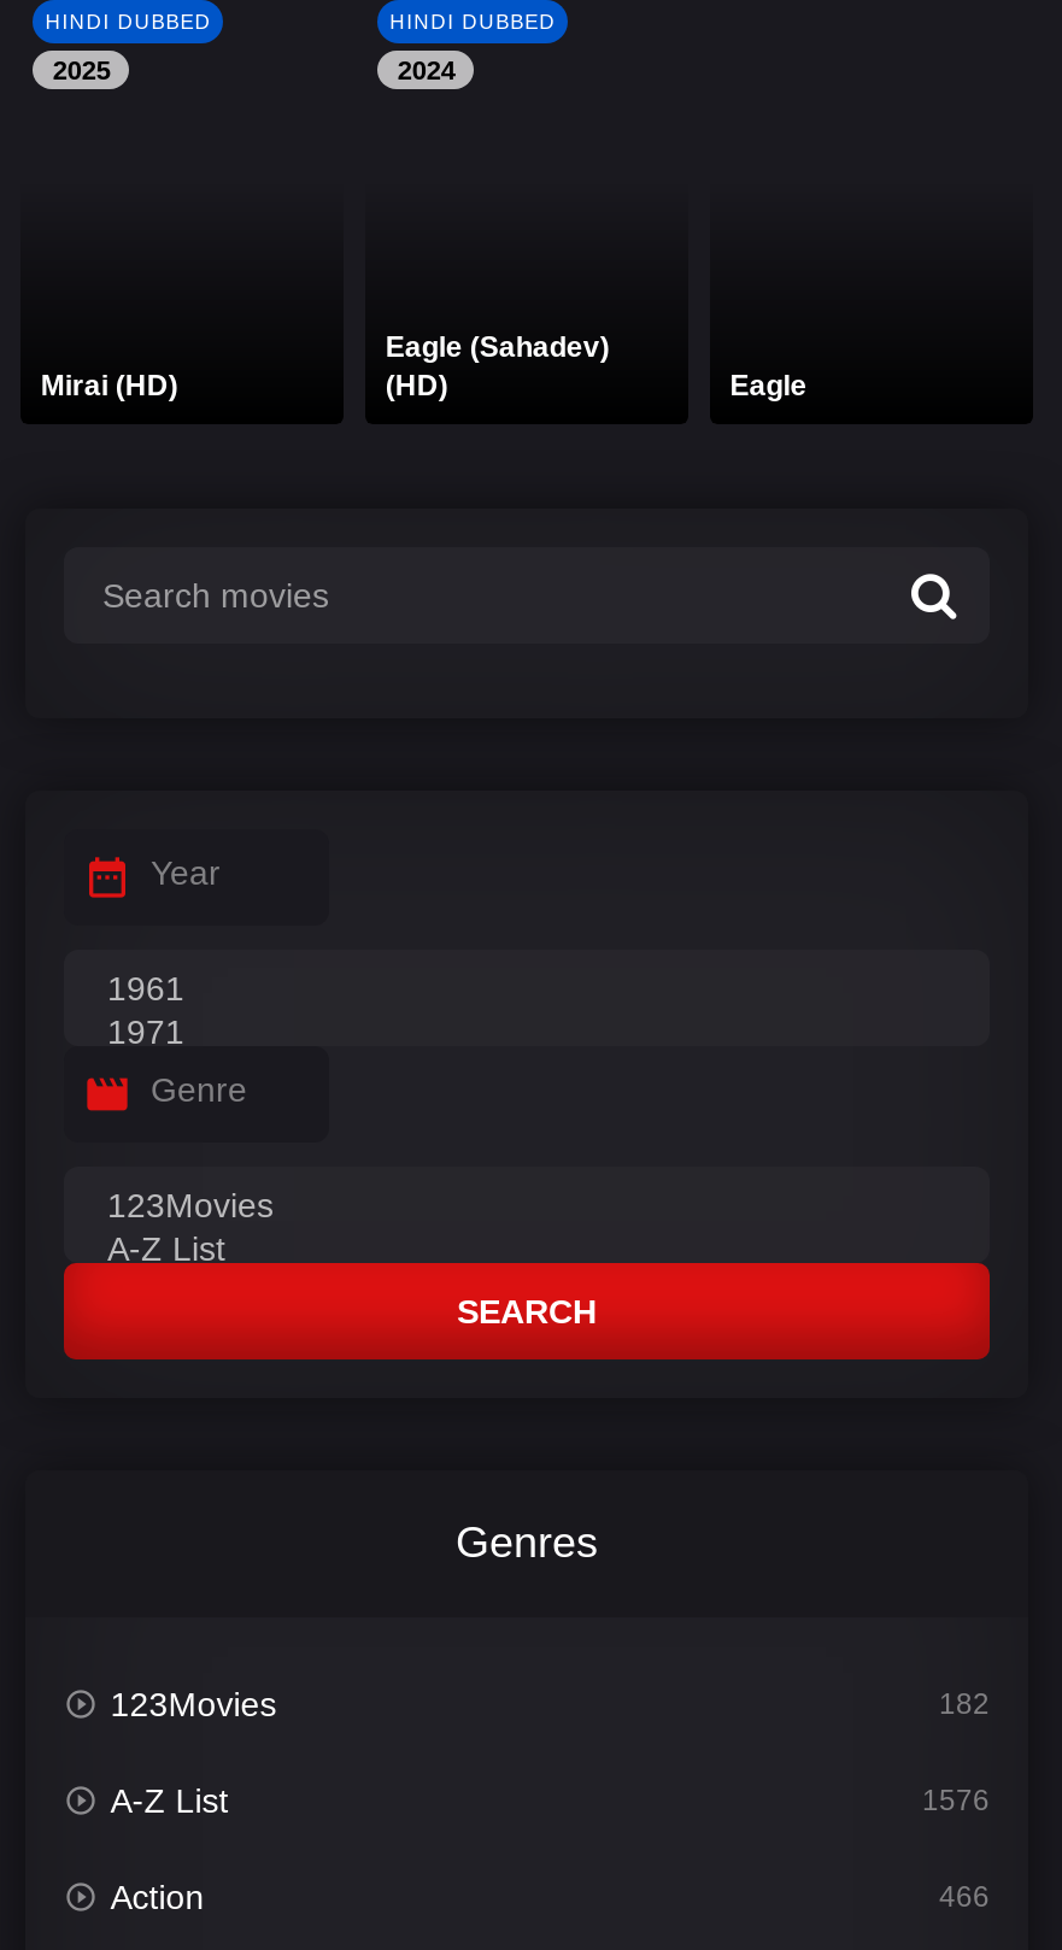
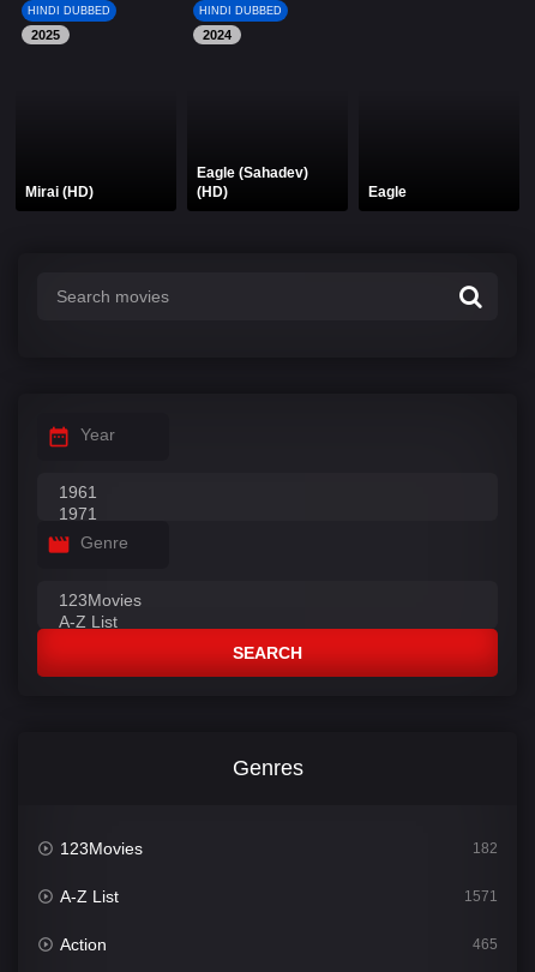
- 1576
+ 1571

- 466
+ 465
